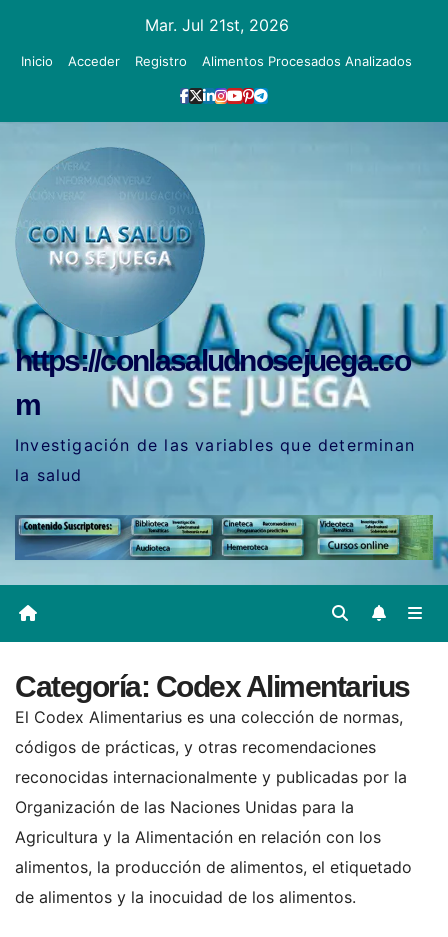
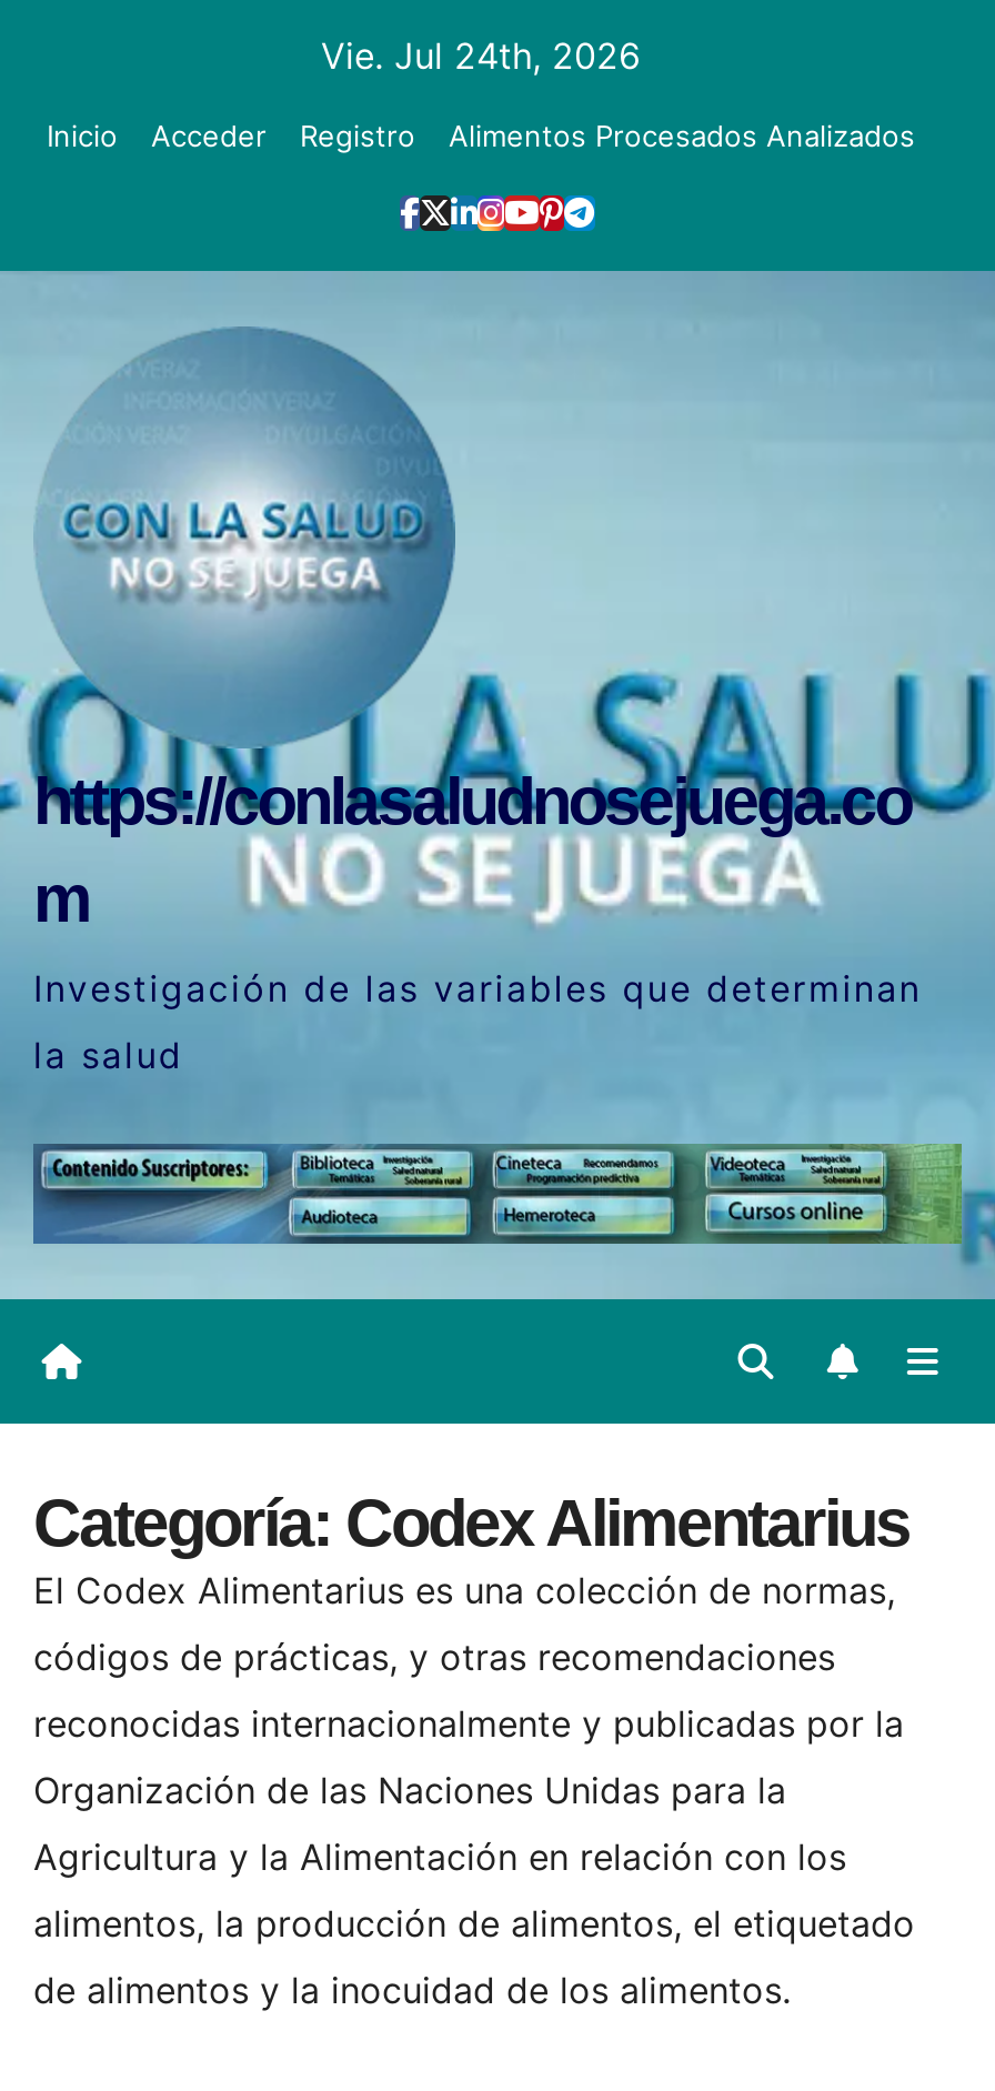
- Mar. Jul 21st, 2026
+ Vie. Jul 24th, 2026
